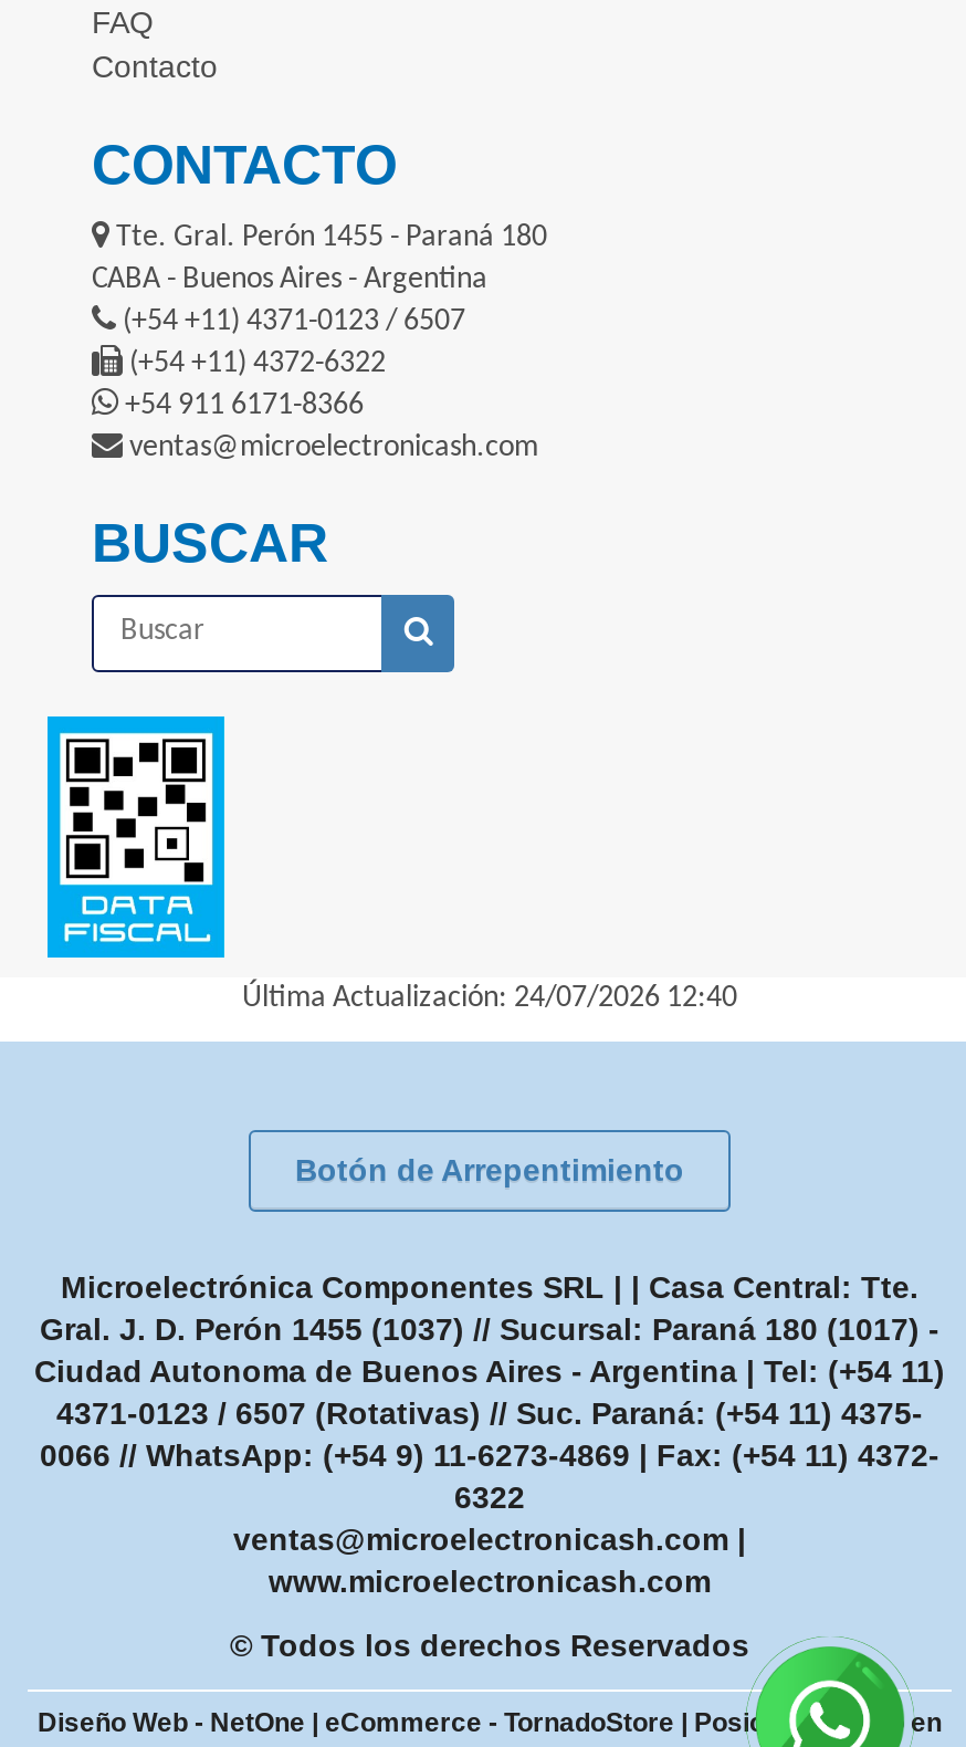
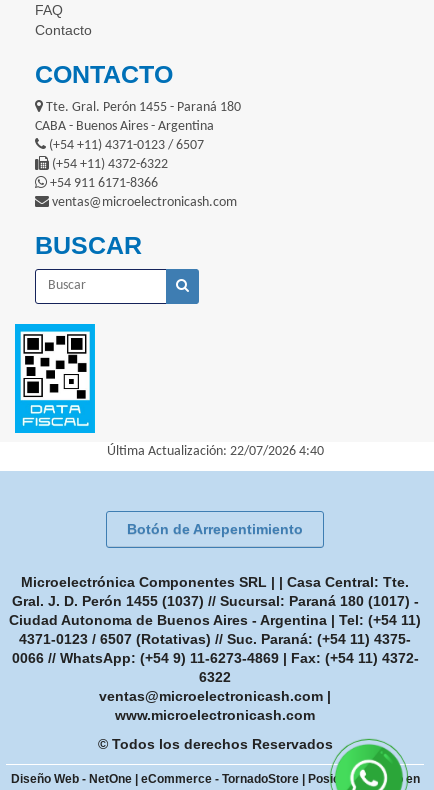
- Última Actualización: 24/07/2026 12:40
+ Última Actualización: 22/07/2026 4:40
